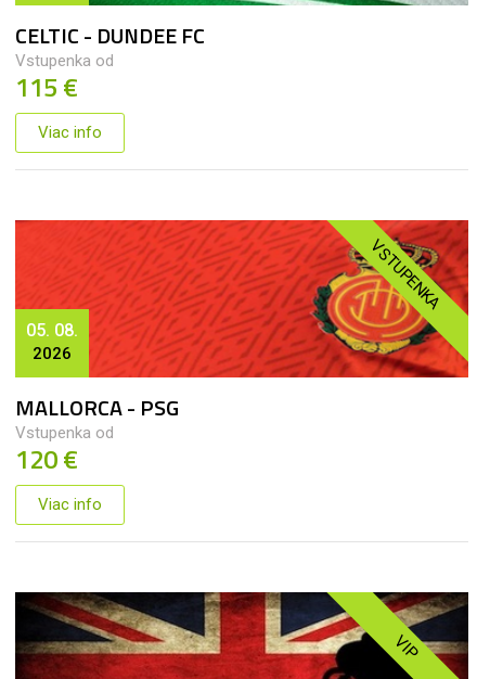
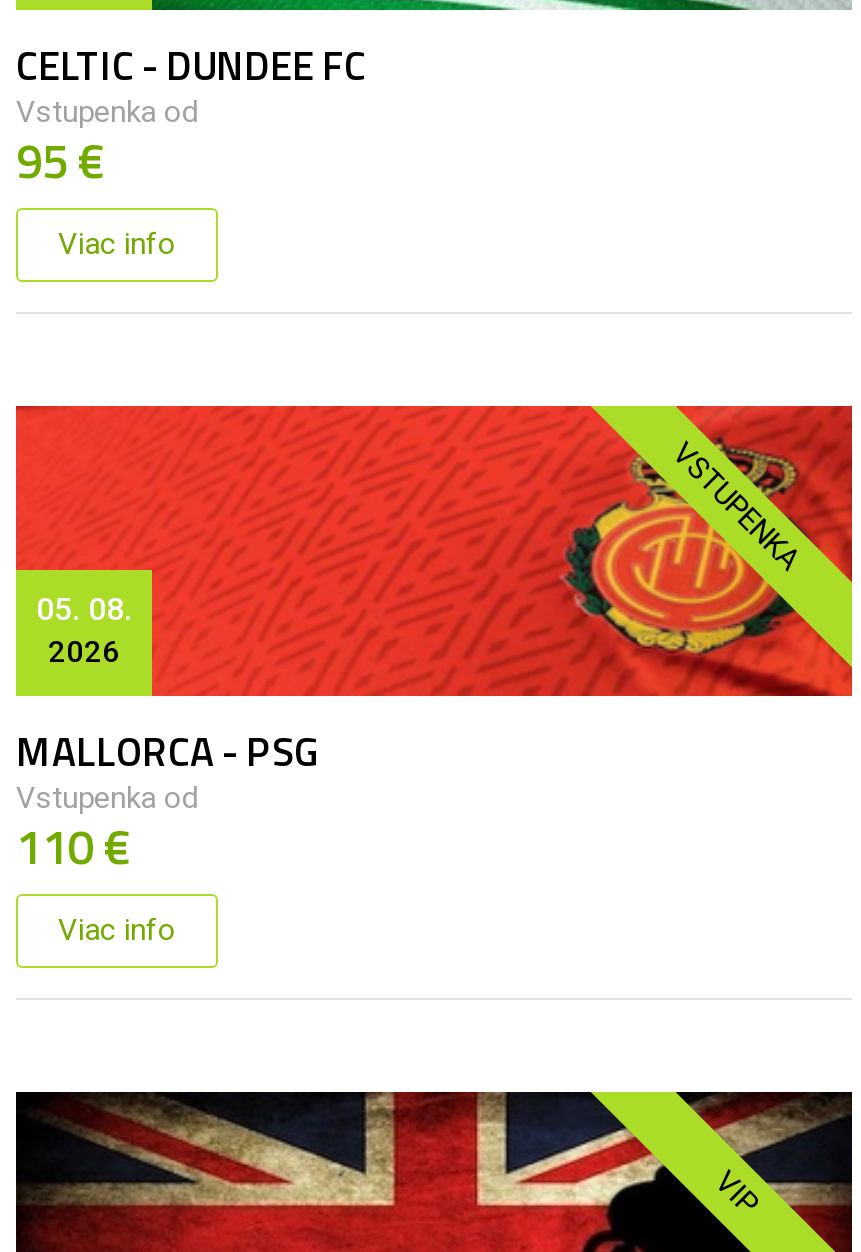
- 115 €
+ 95 €

- 120 €
+ 110 €
